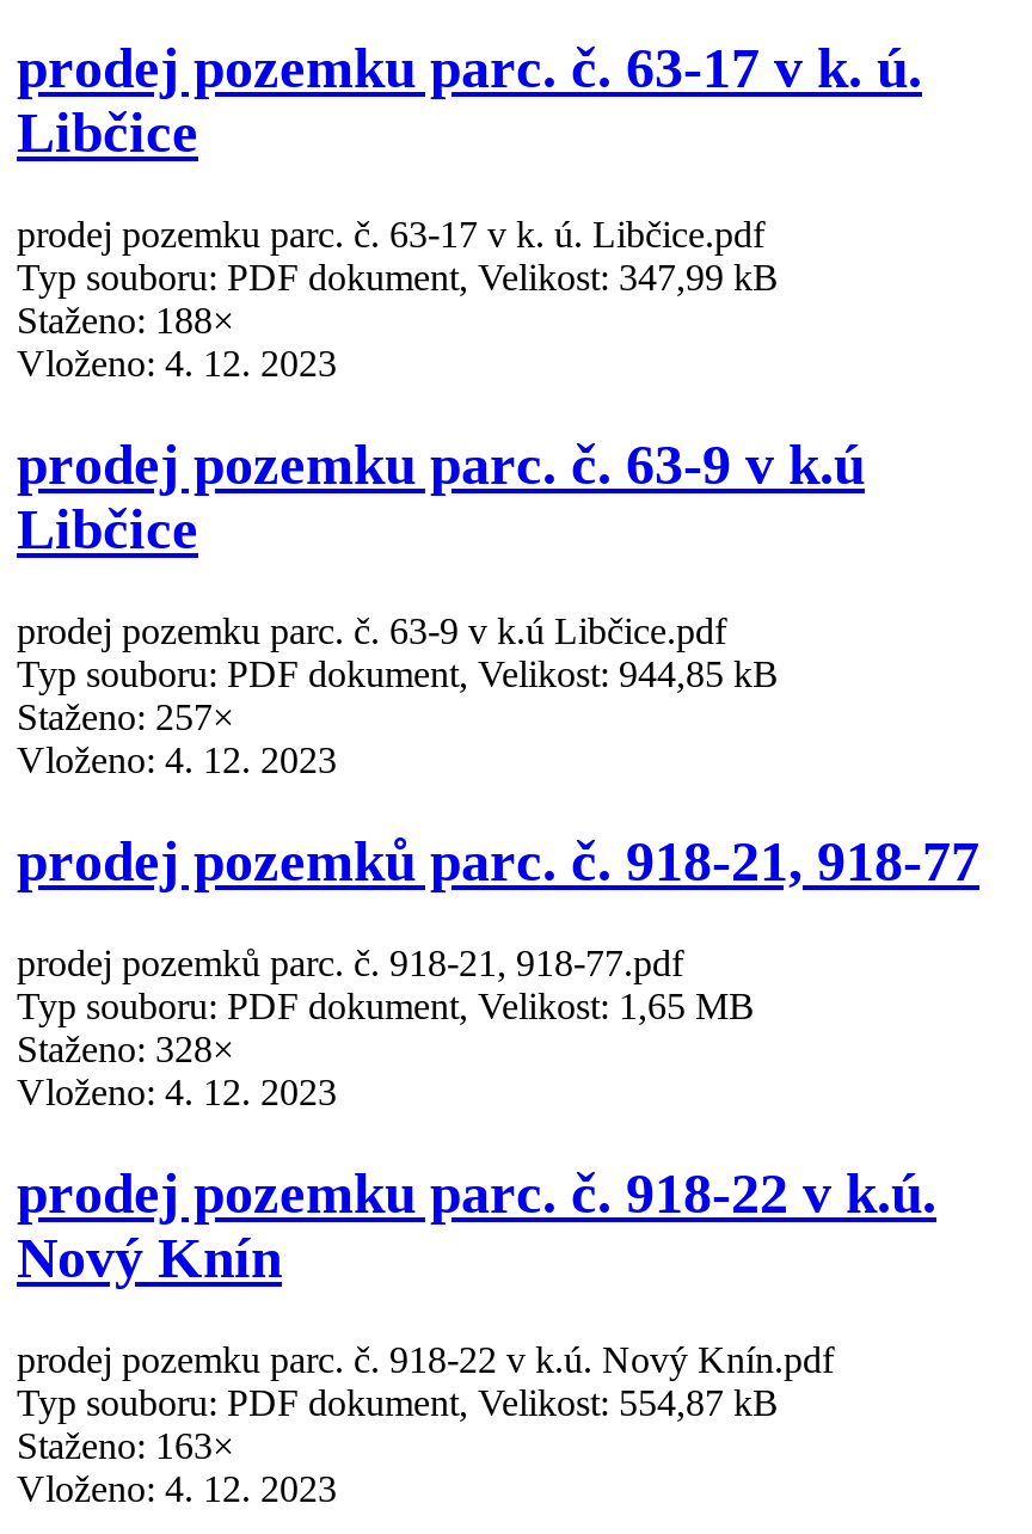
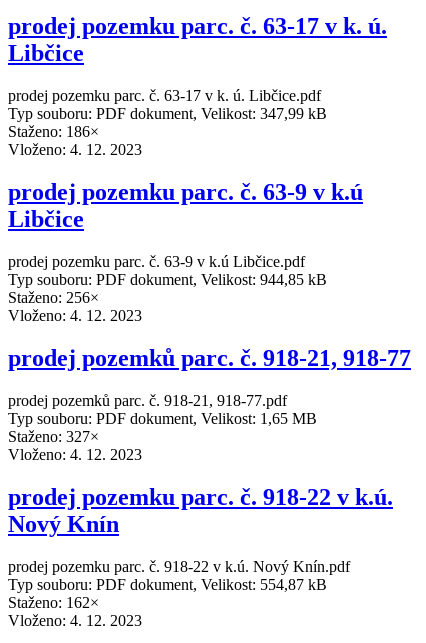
- Staženo: 188×
+ Staženo: 186×

- Staženo: 257×
+ Staženo: 256×

- Staženo: 328×
+ Staženo: 327×

- Staženo: 163×
+ Staženo: 162×
